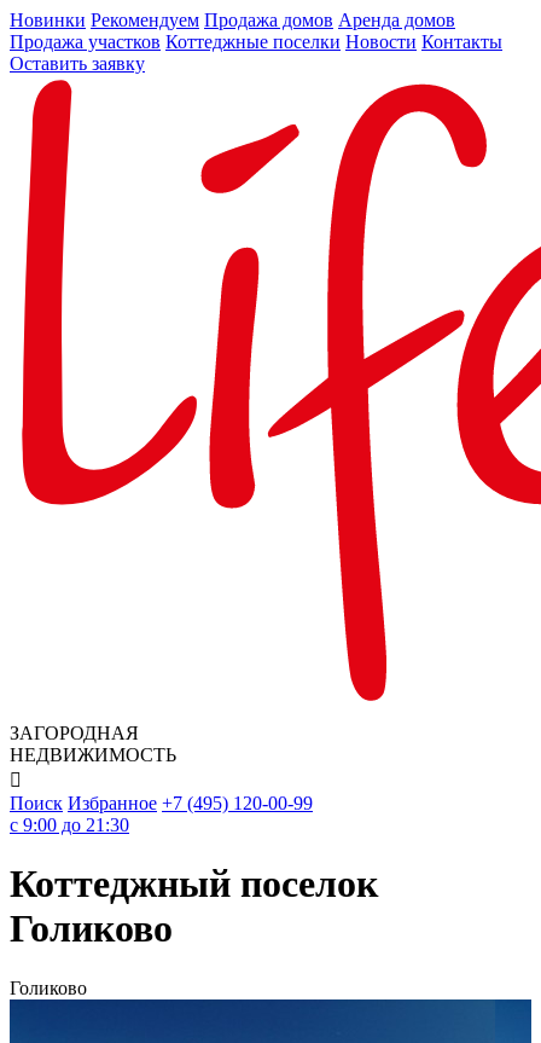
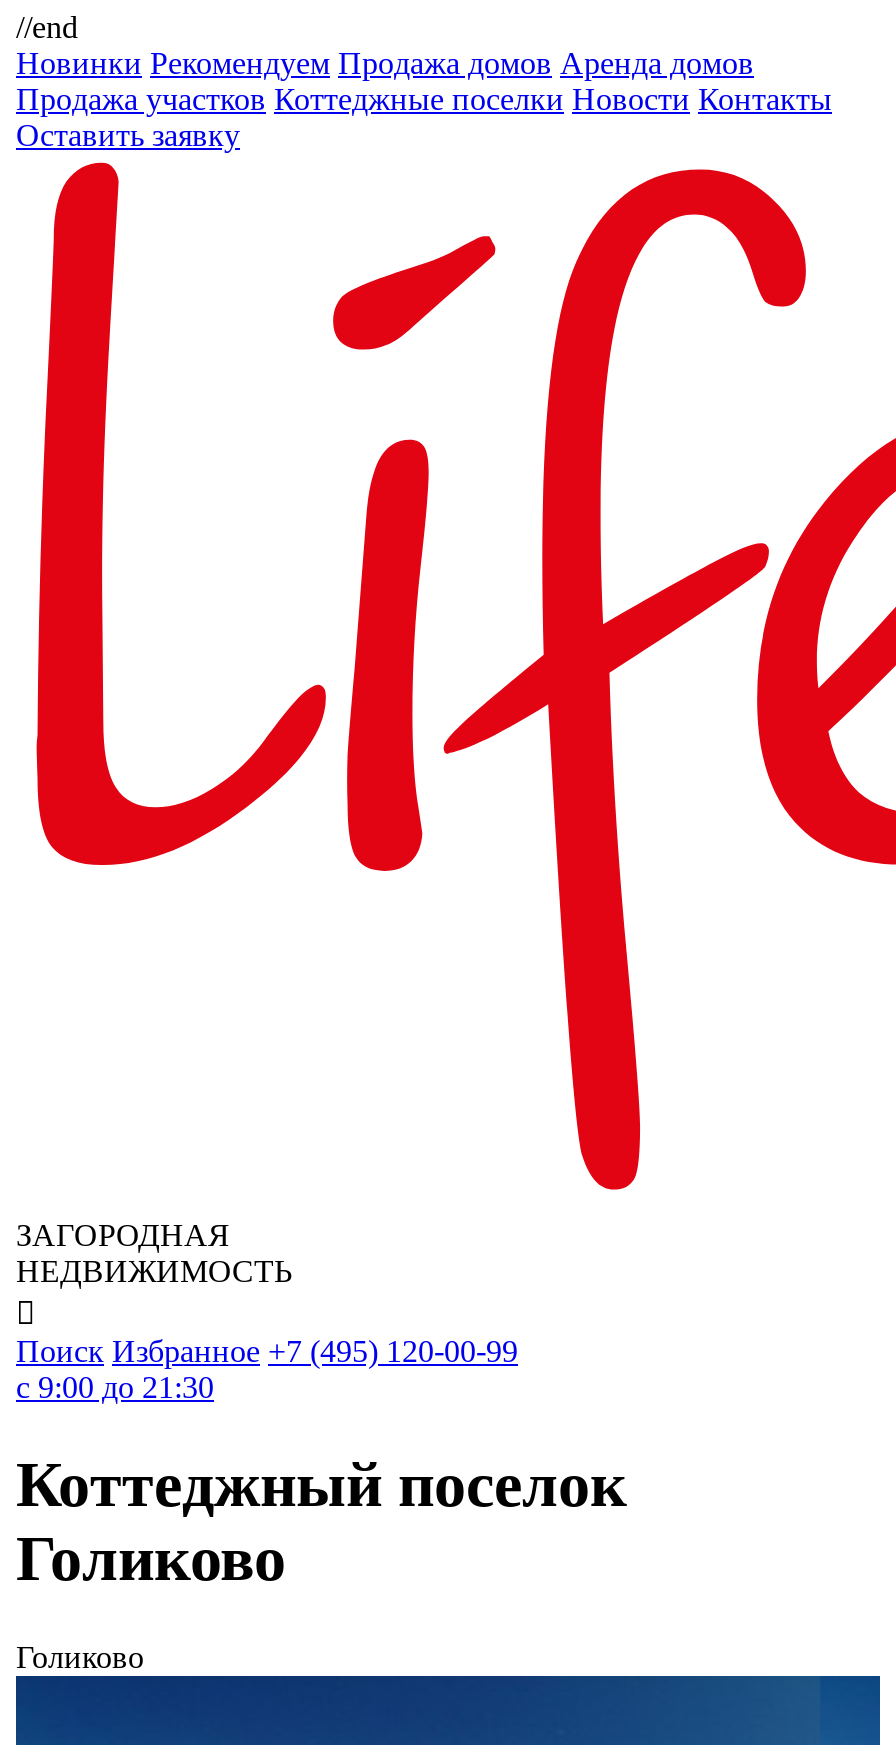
+ //end
